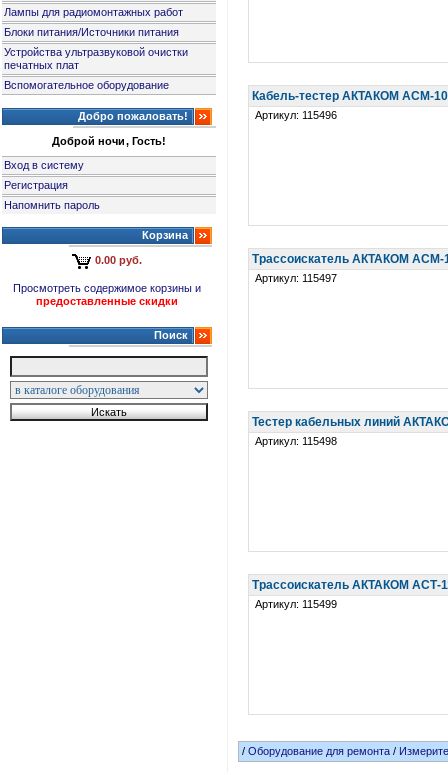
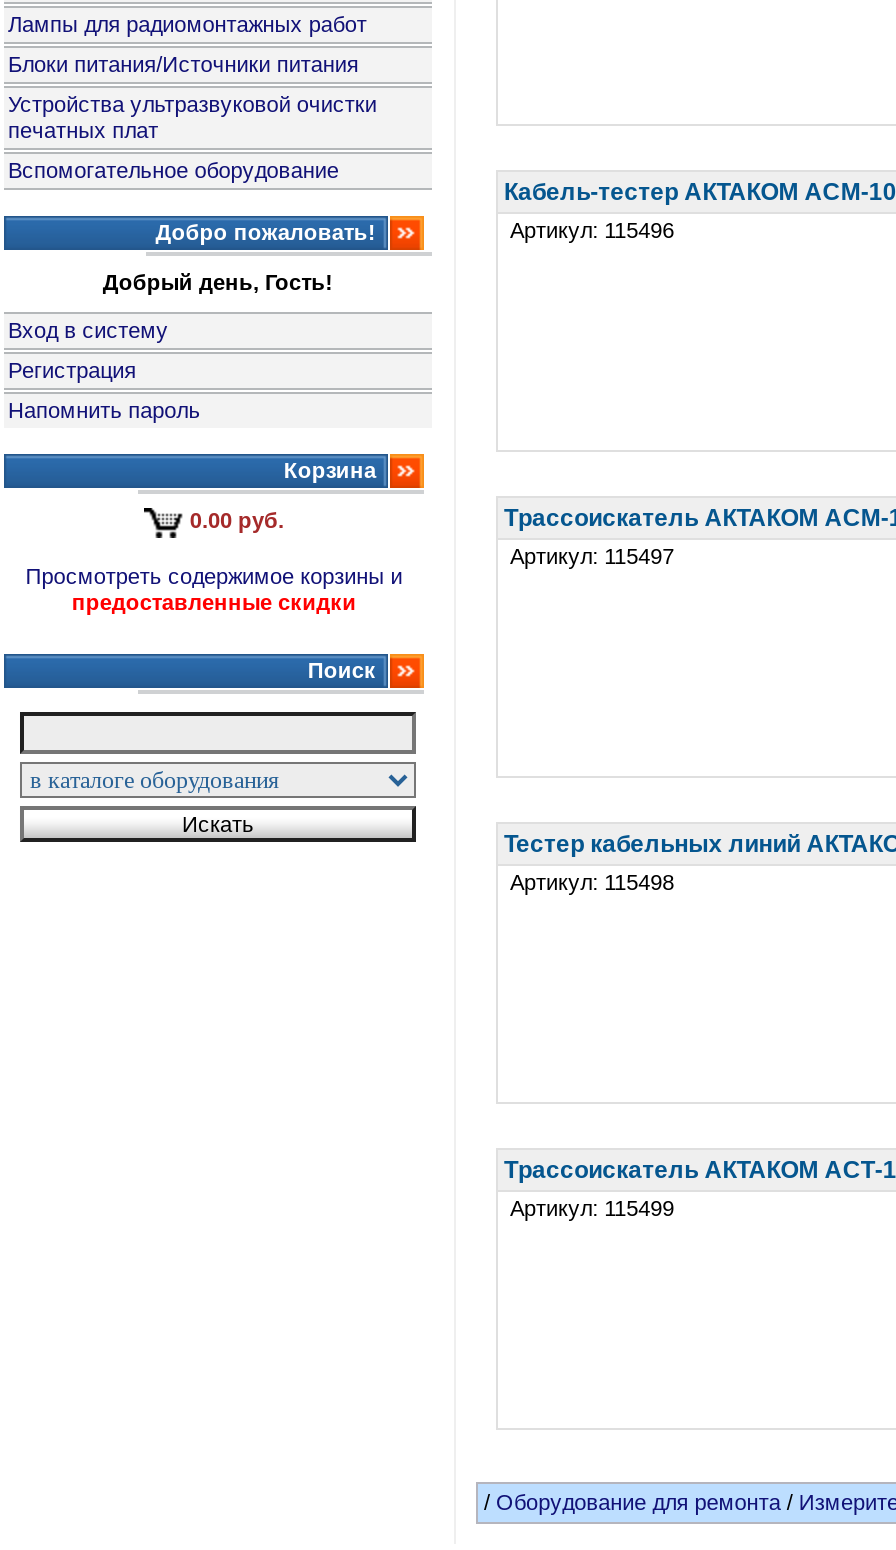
- Доброй ночи, Гость!
+ Добрый день, Гость!
